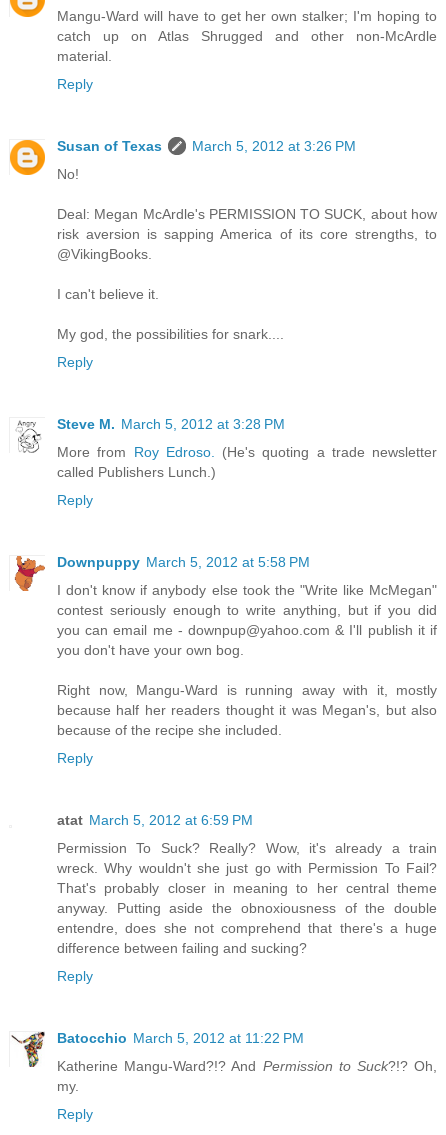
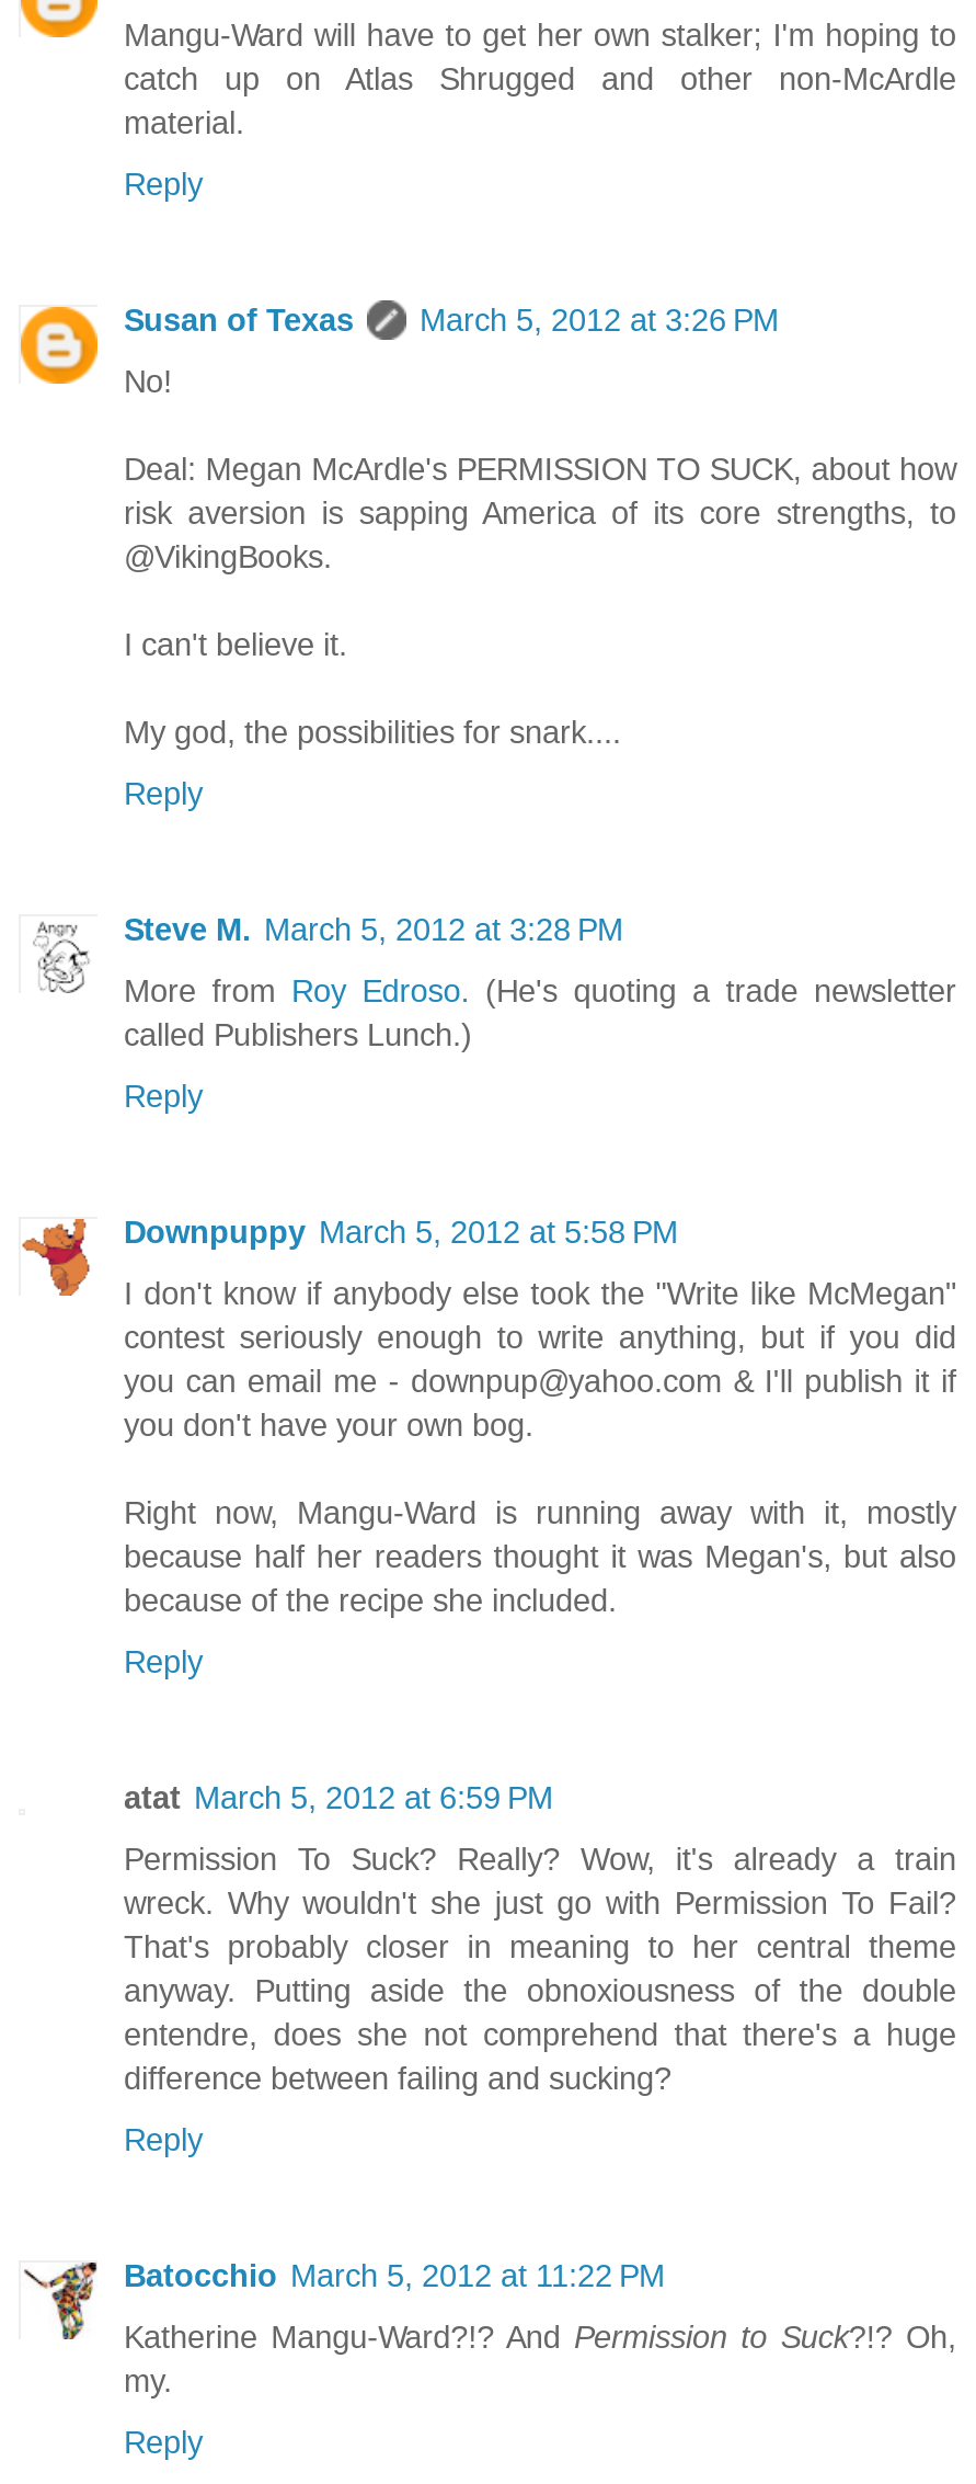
- [image]
+ [image]
